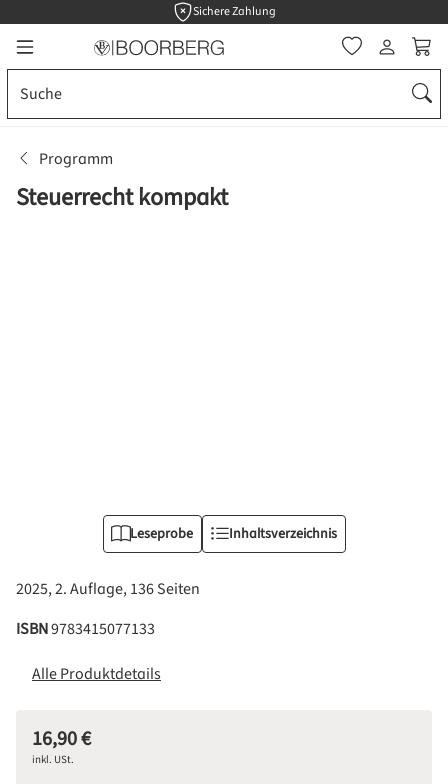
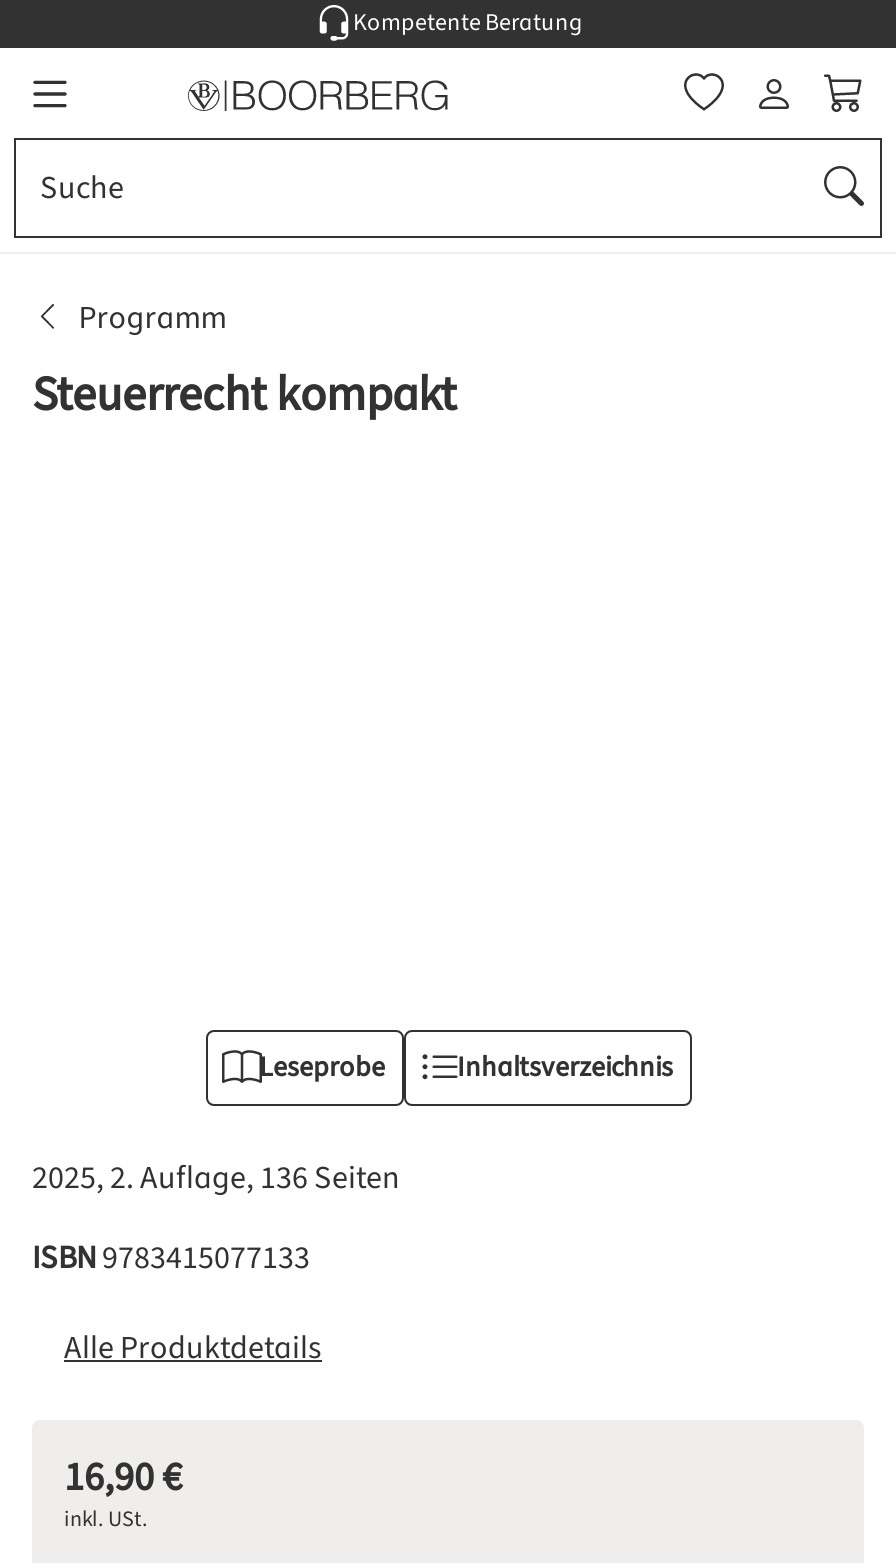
- Sichere Zahlung
+ Kompetente Beratung
